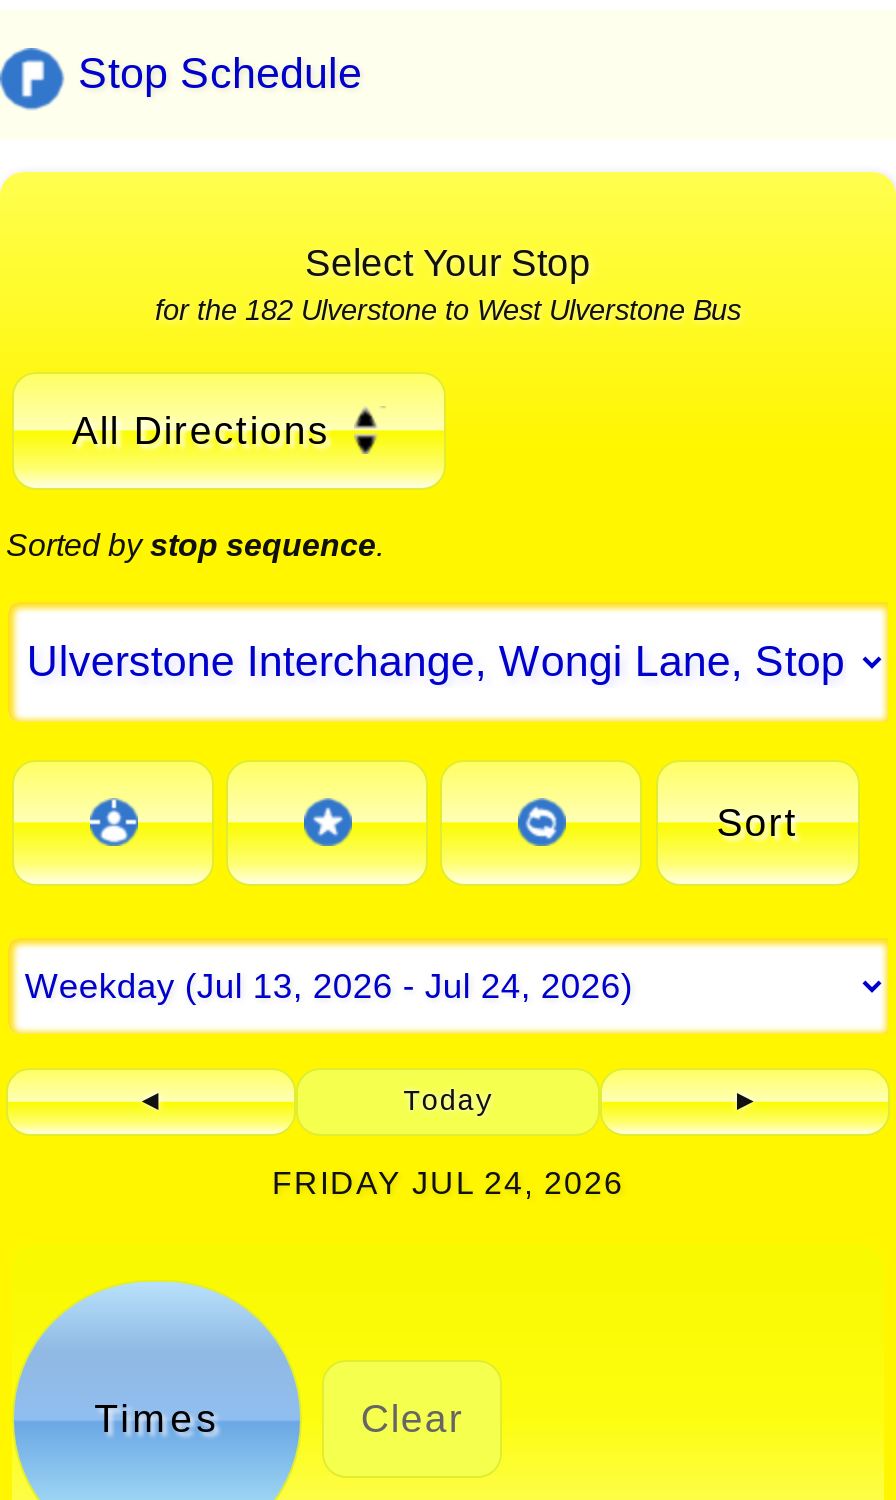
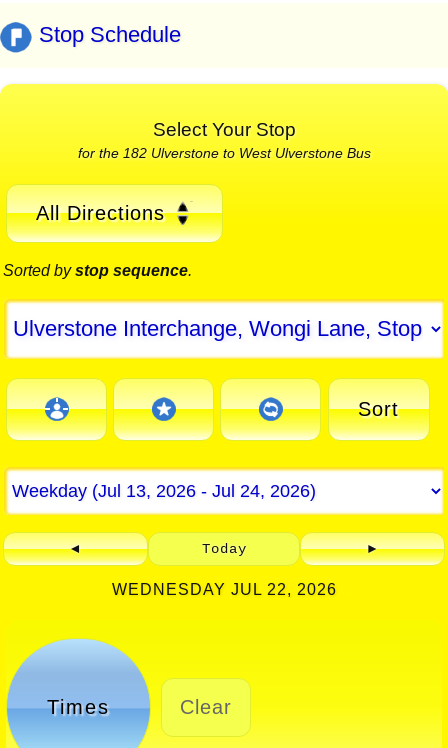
- FRIDAY JUL 24, 2026
+ WEDNESDAY JUL 22, 2026
